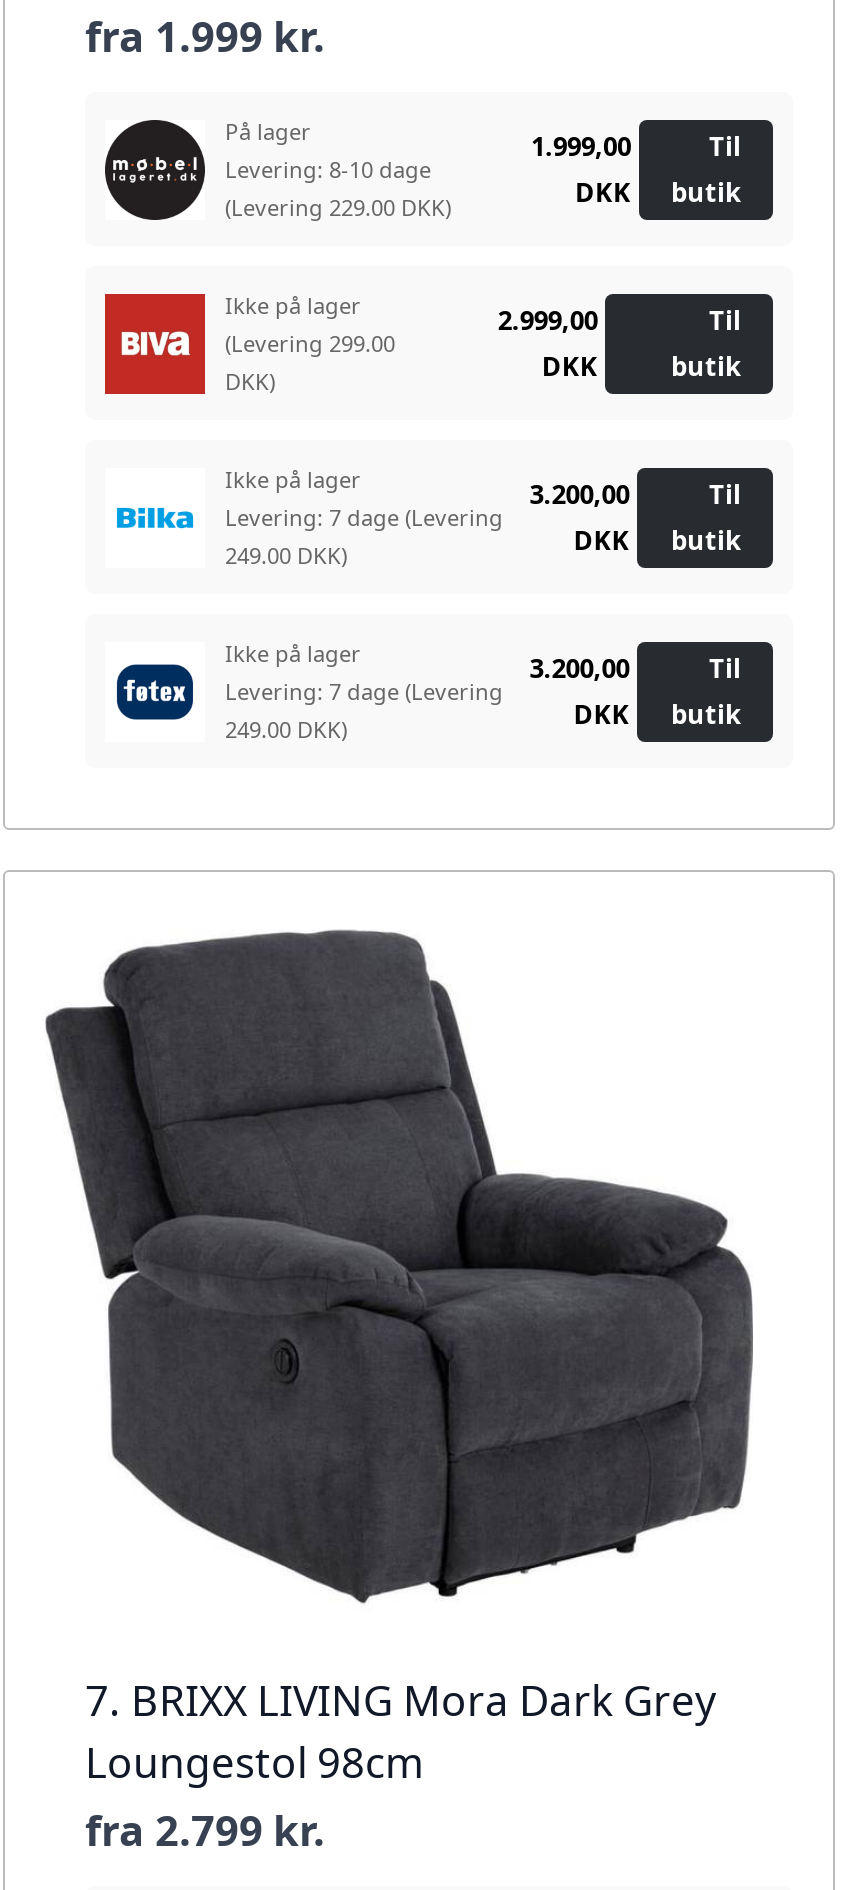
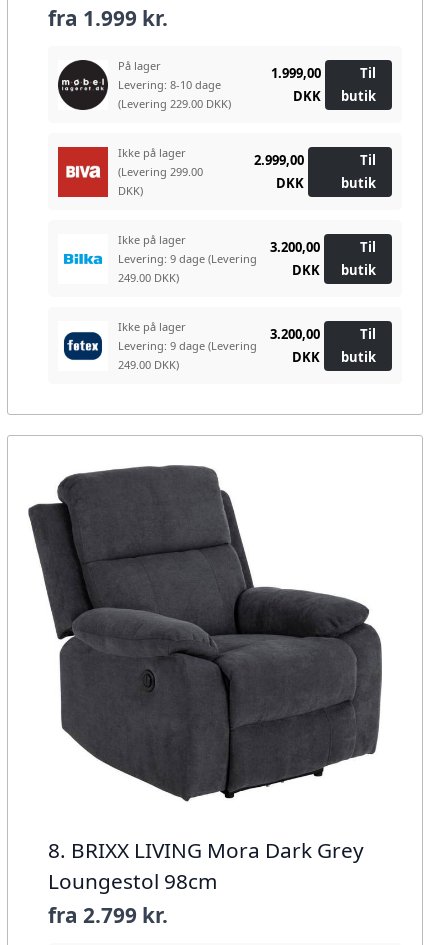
- Levering: 7 dage (Levering
+ Levering: 9 dage (Levering

- Levering: 7 dage (Levering
+ Levering: 9 dage (Levering

- 7. BRIXX LIVING Mora Dark Grey
+ 8. BRIXX LIVING Mora Dark Grey
